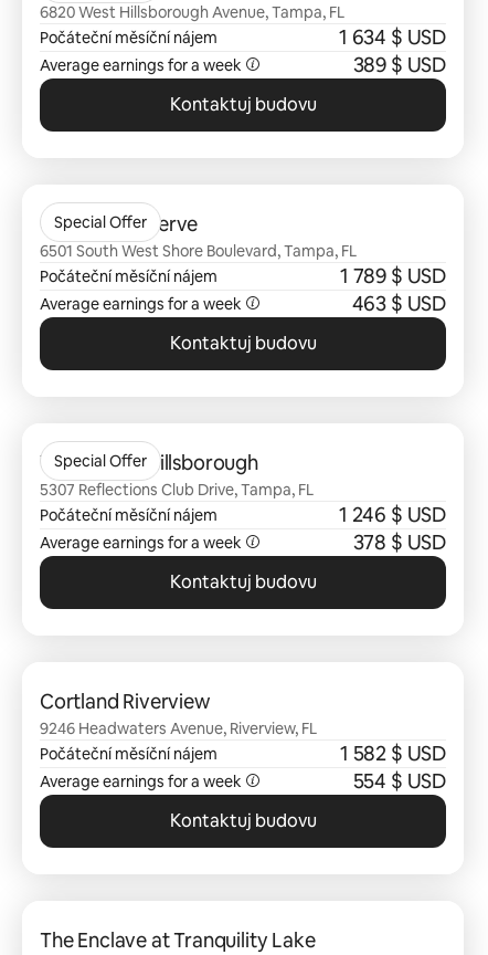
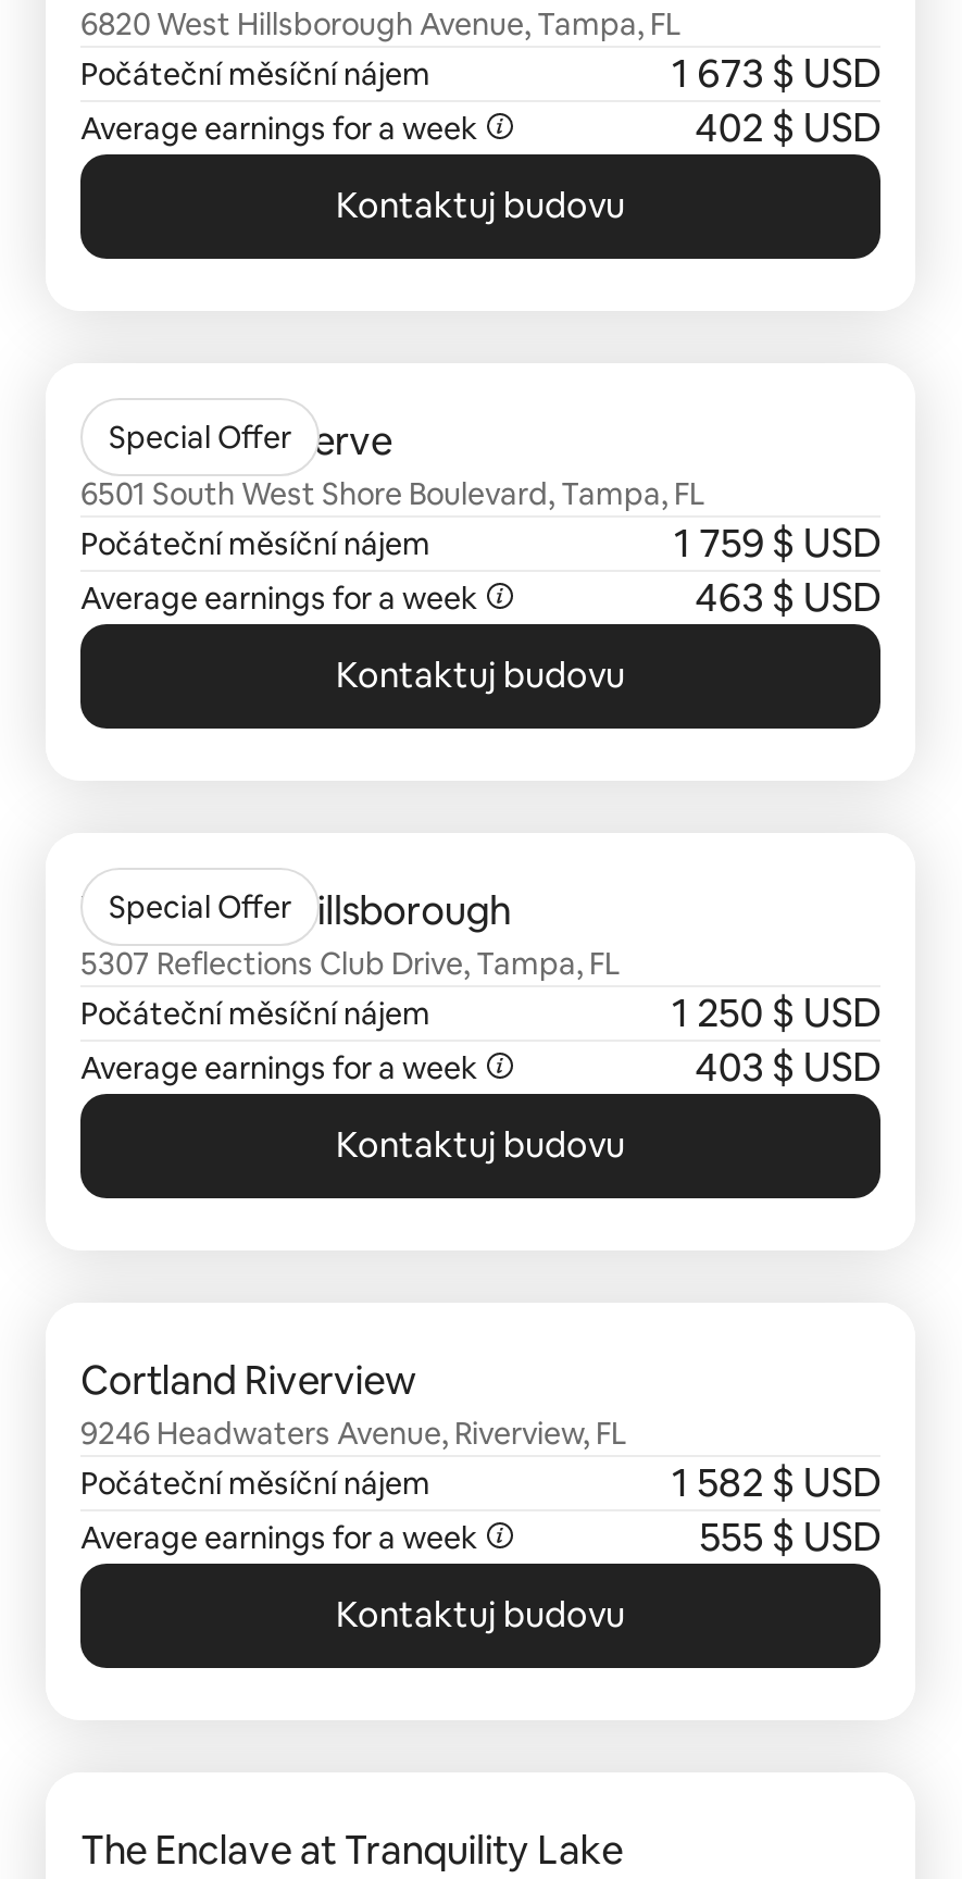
- 1 634 $ USD
+ 1 673 $ USD

- 389 $ USD
+ 402 $ USD

- 1 789 $ USD
+ 1 759 $ USD

- 1 246 $ USD
+ 1 250 $ USD

- 378 $ USD
+ 403 $ USD

- 554 $ USD
+ 555 $ USD
